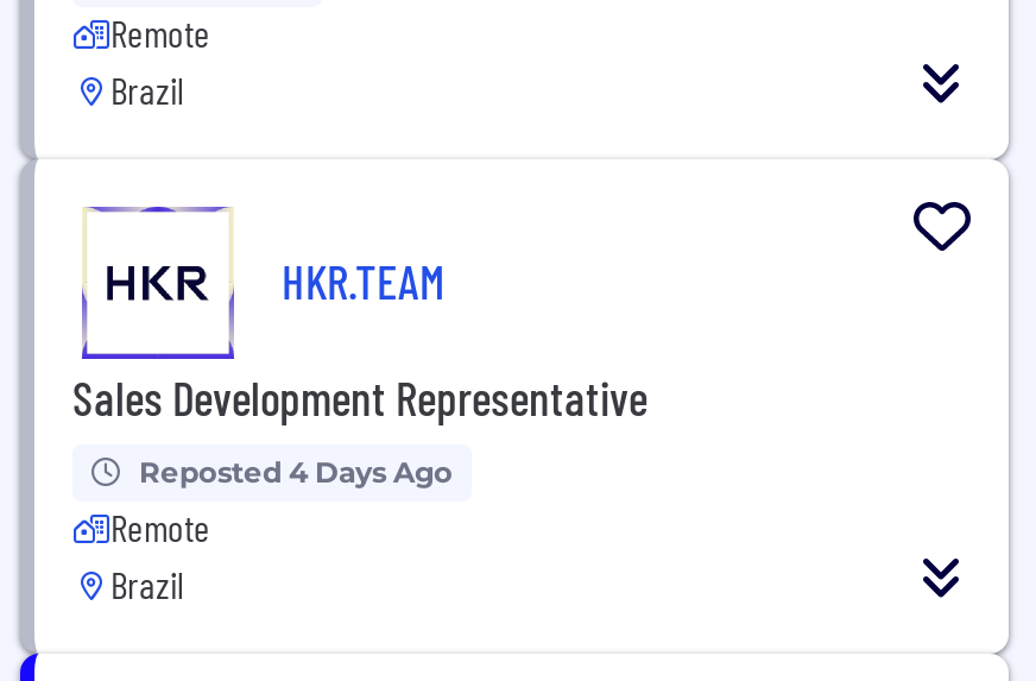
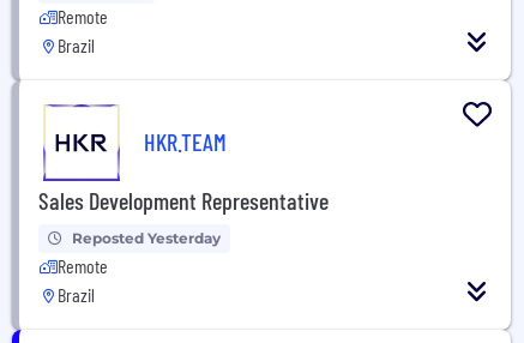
- Reposted 4 Days Ago
+ Reposted Yesterday
